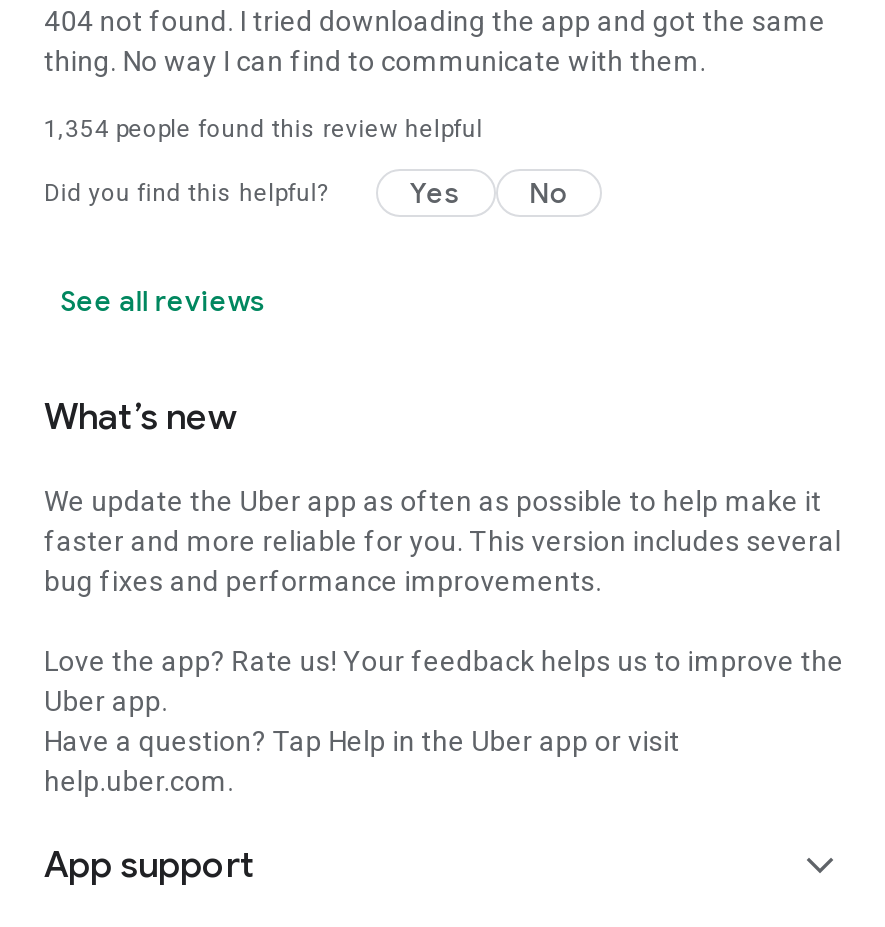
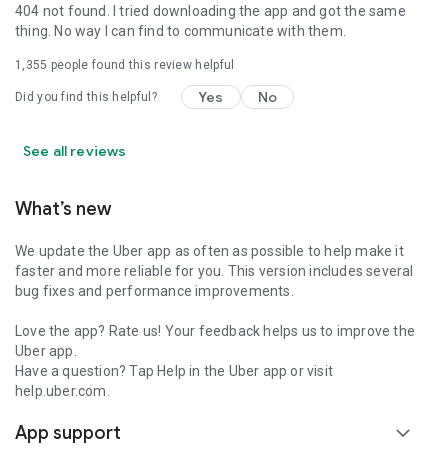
- 1,354 people found this review helpful
+ 1,355 people found this review helpful
